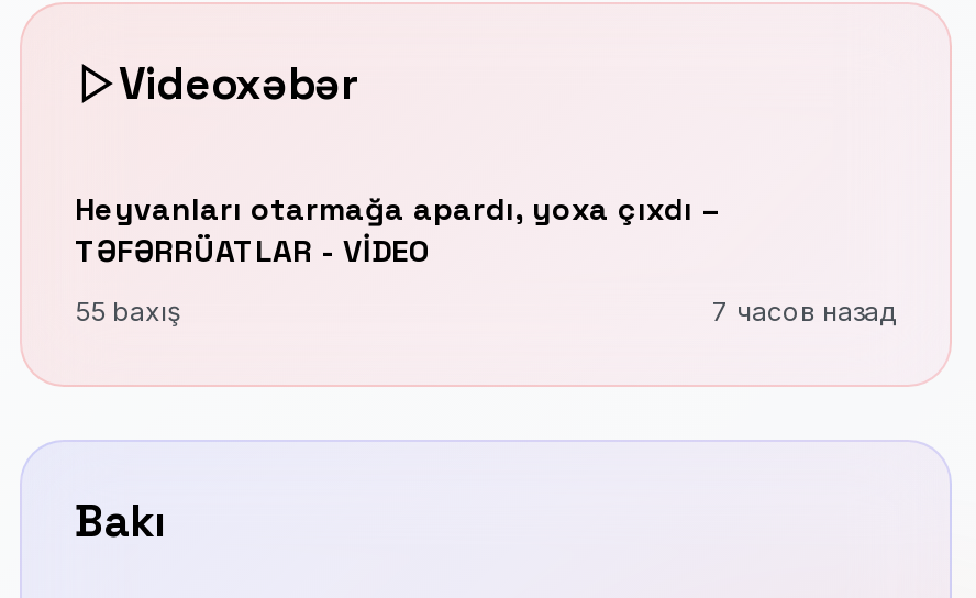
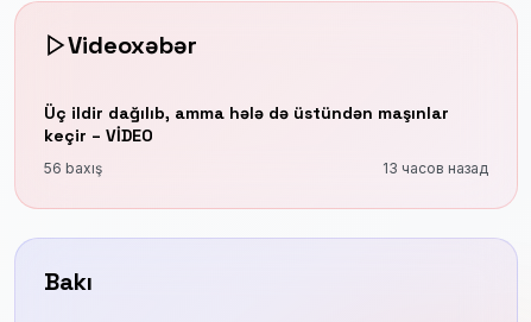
- Heyvanları otarmağa apardı, yoxa çıxdı –
- TƏFƏRRÜATLAR - VİDEO
+ Üç ildir dağılıb, amma hələ də üstündən maşınlar
+ keçir – VİDEO

- 55 baxış
- 7 часов назад
+ 56 baxış
+ 13 часов назад
